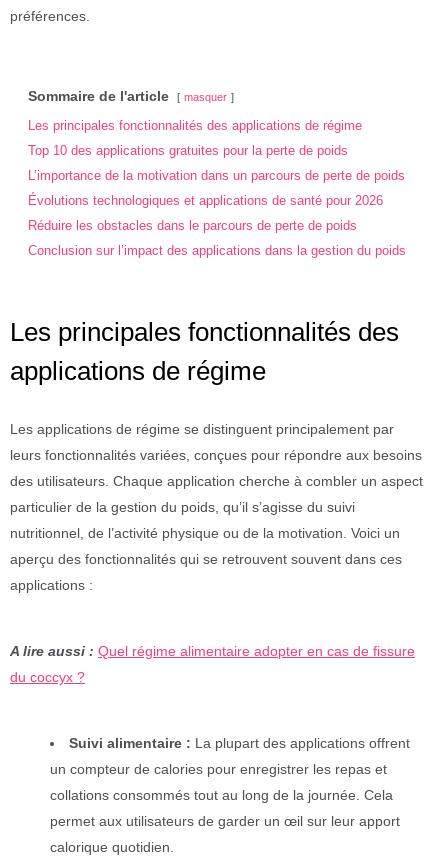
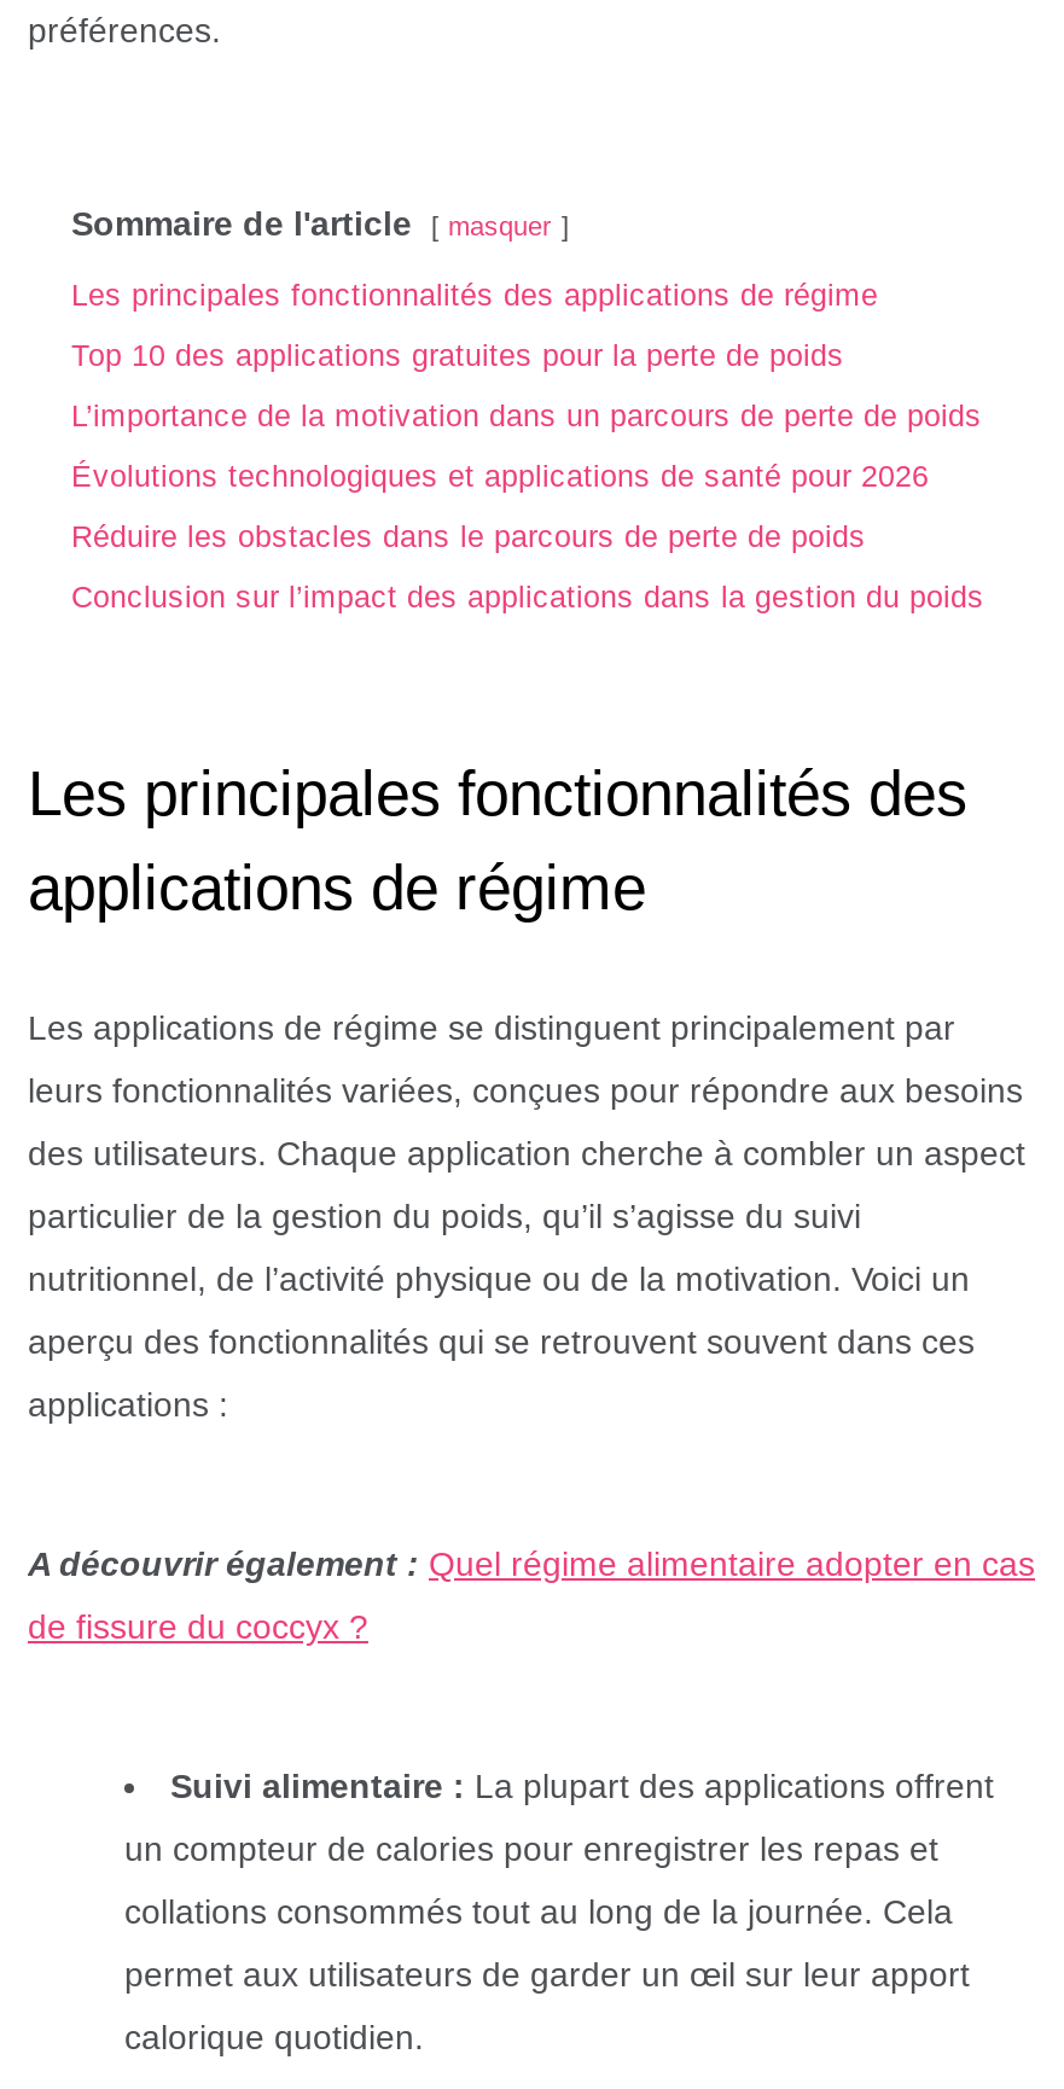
- A lire aussi : Quel régime alimentaire adopter en cas de fissure
+ A découvrir également : Quel régime alimentaire adopter en cas

- du coccyx ?
+ de fissure du coccyx ?
